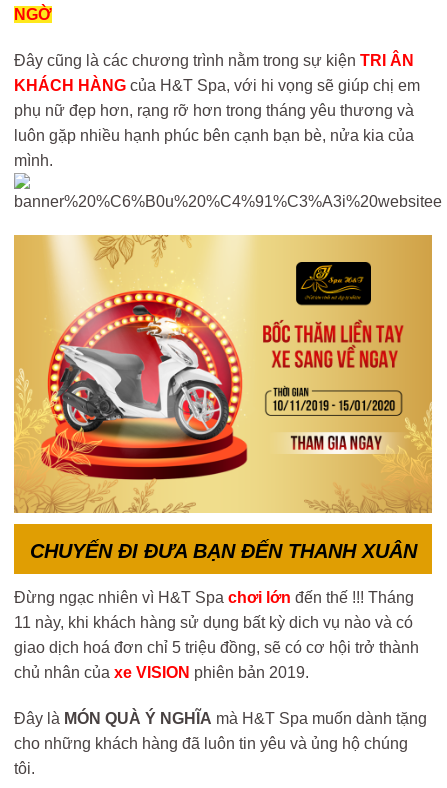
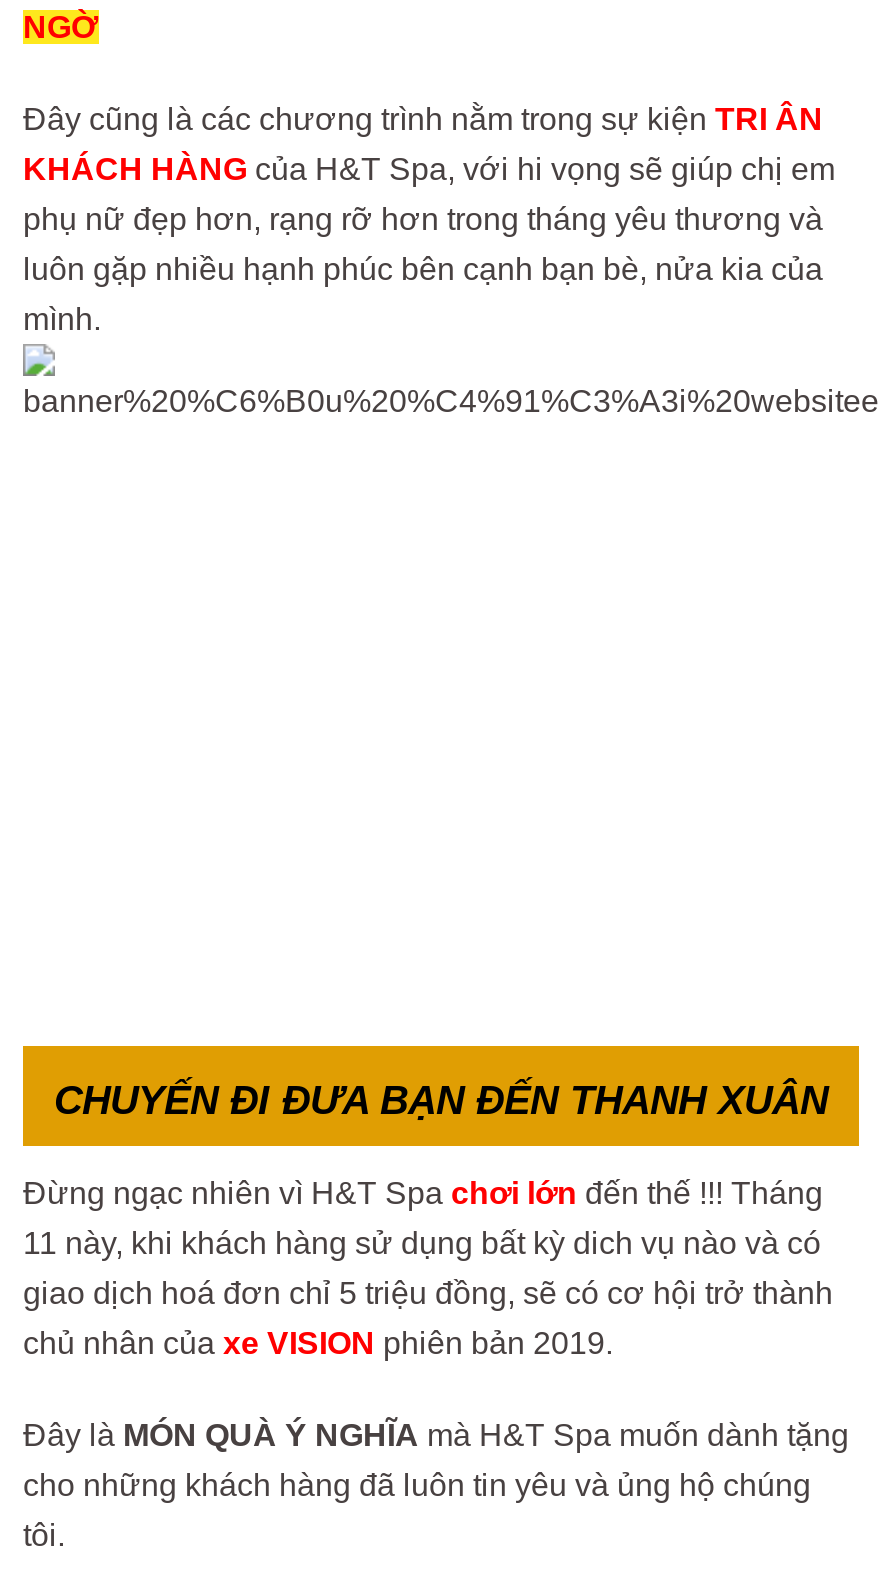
- [image]
